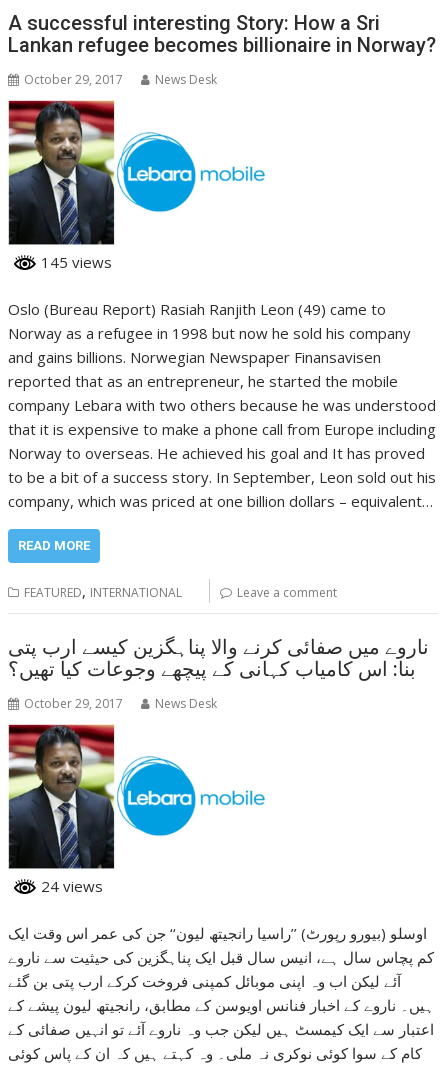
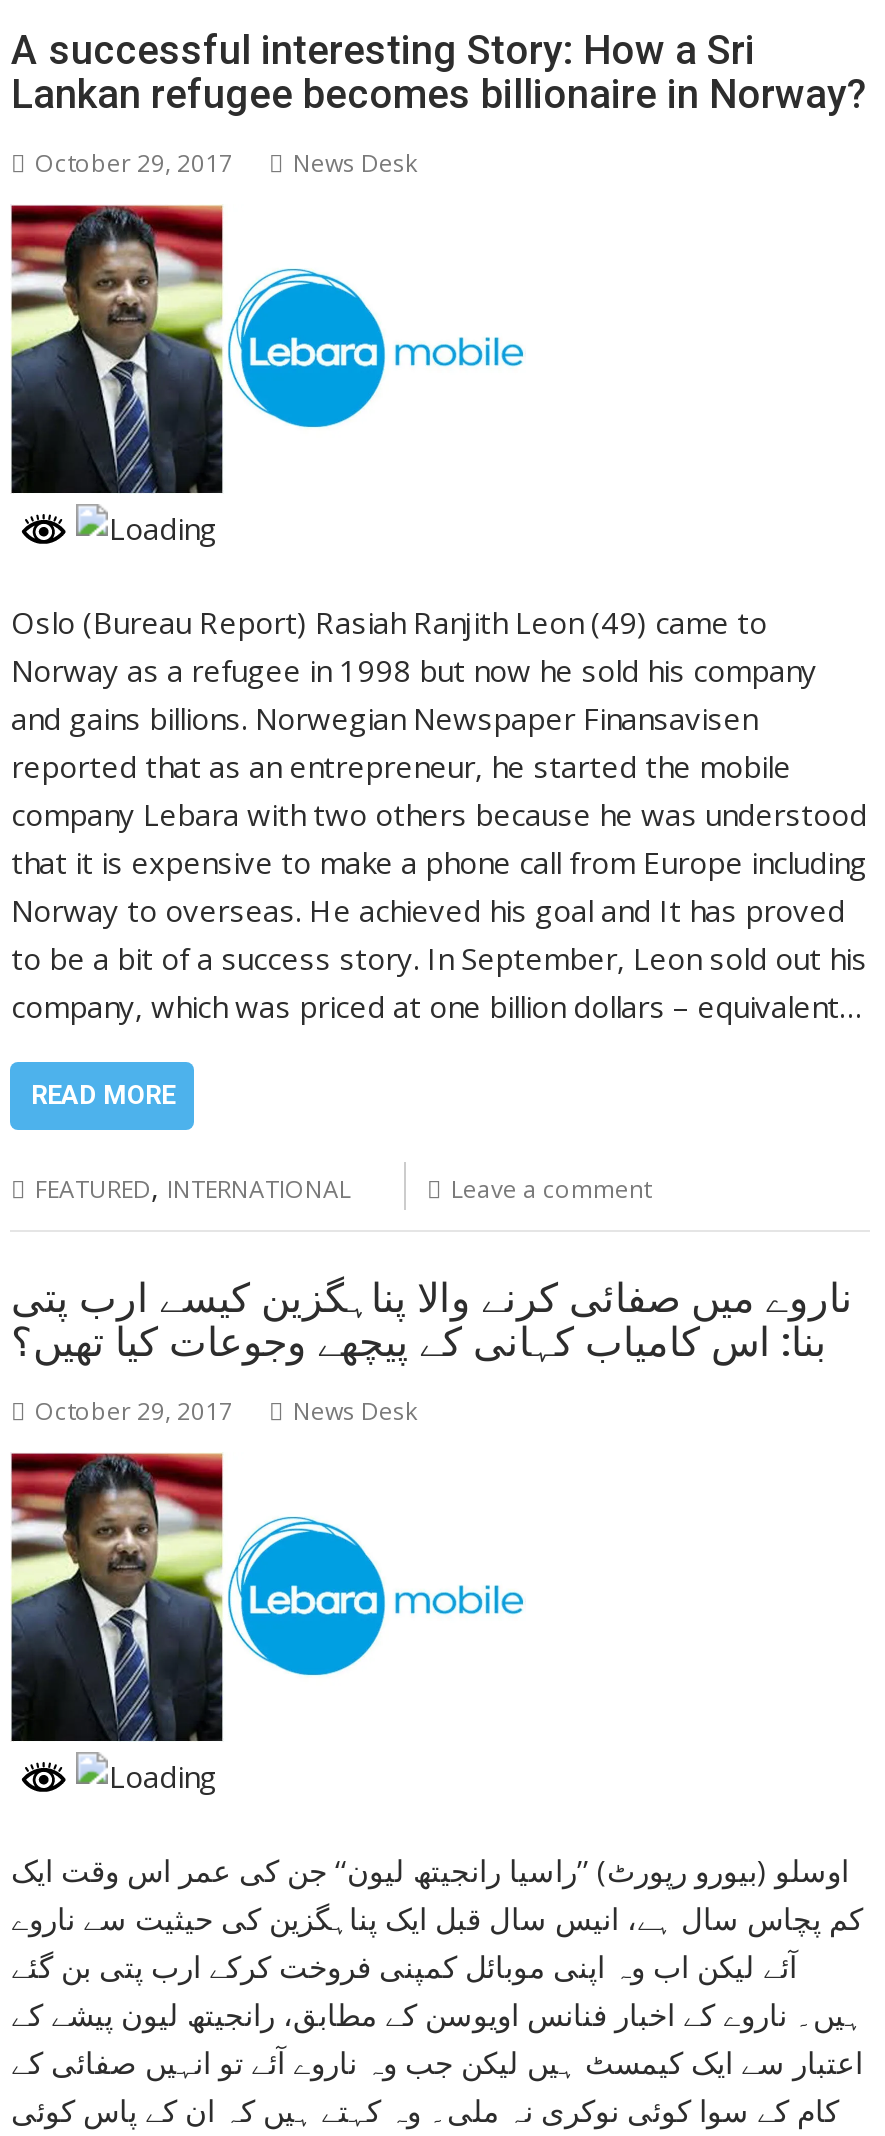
- 145 views

- 24 views
